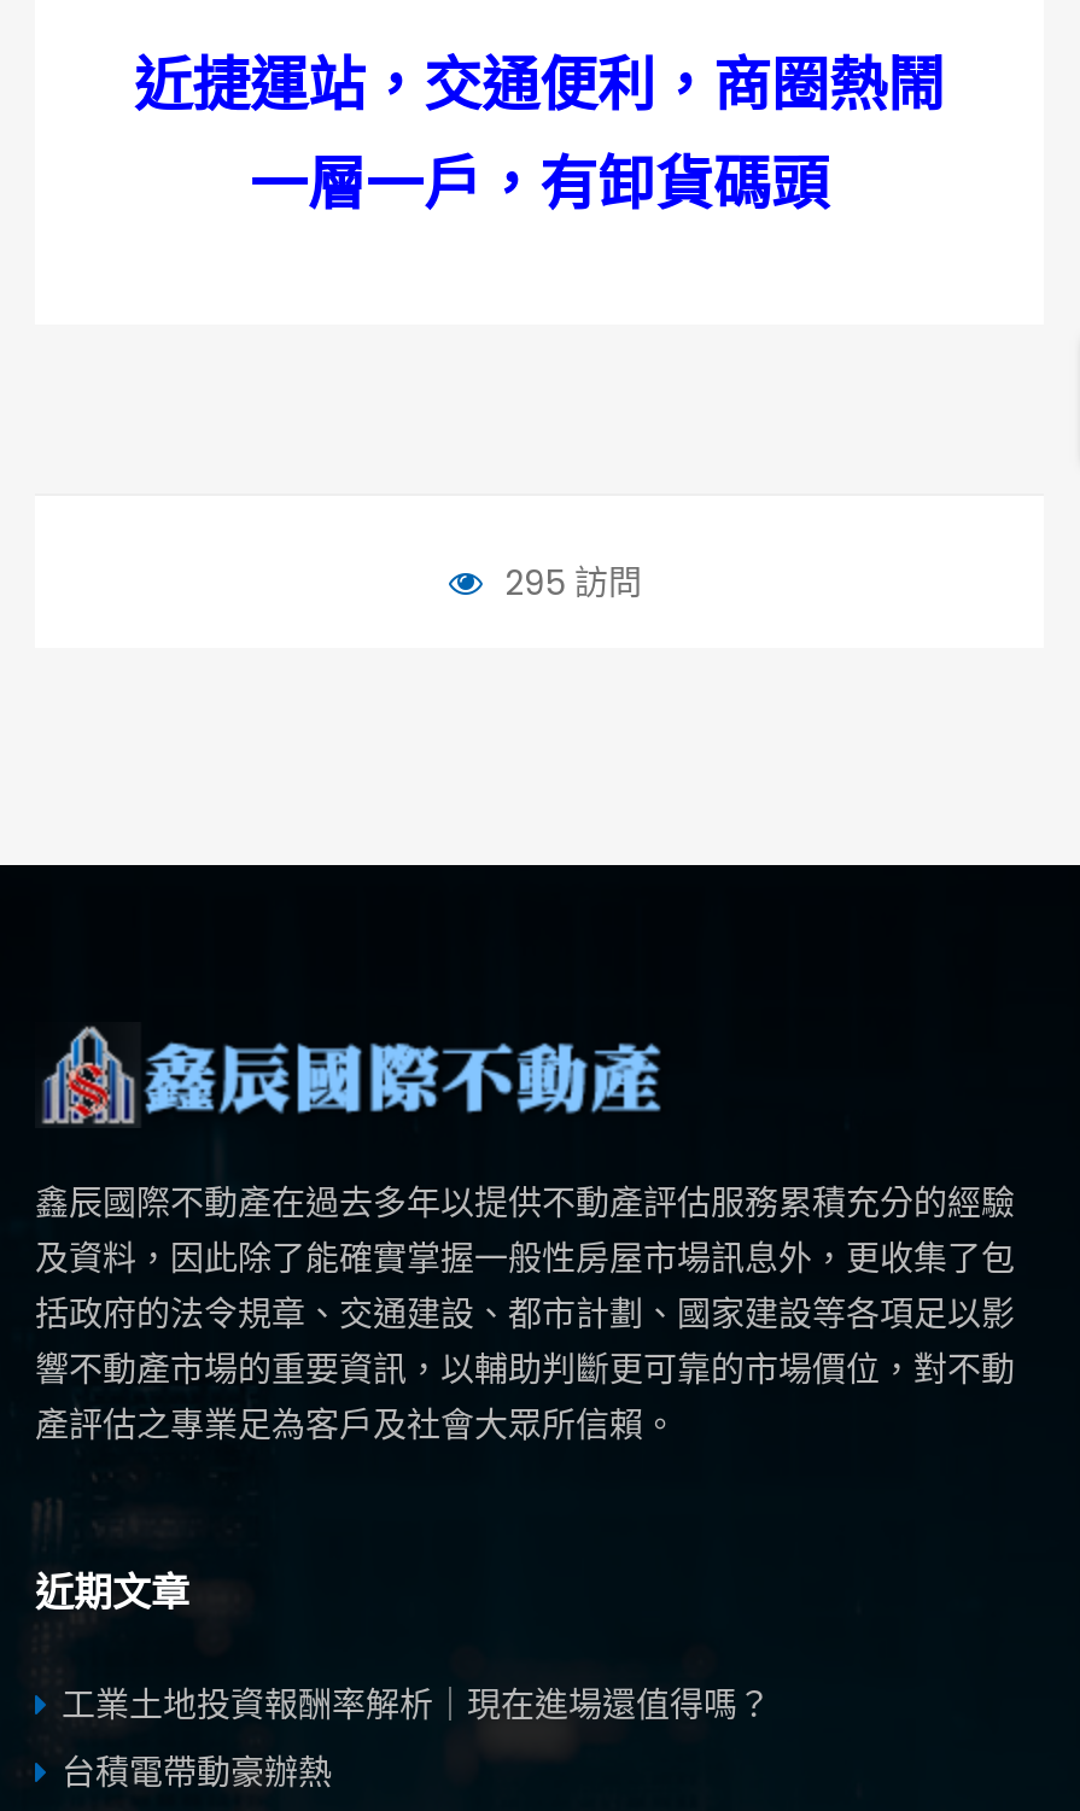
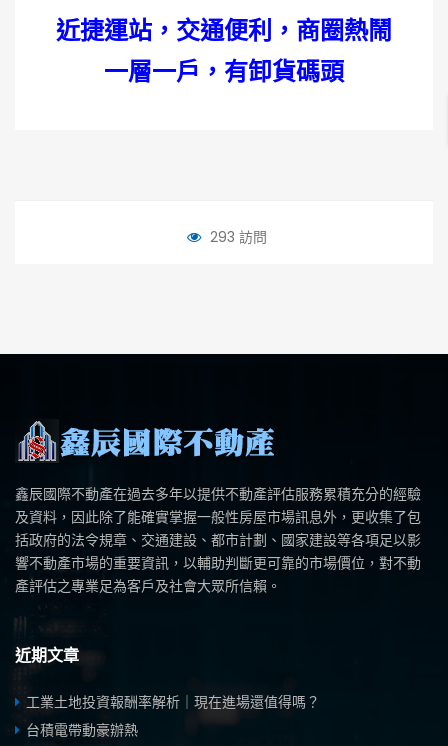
- 295 訪問
+ 293 訪問
